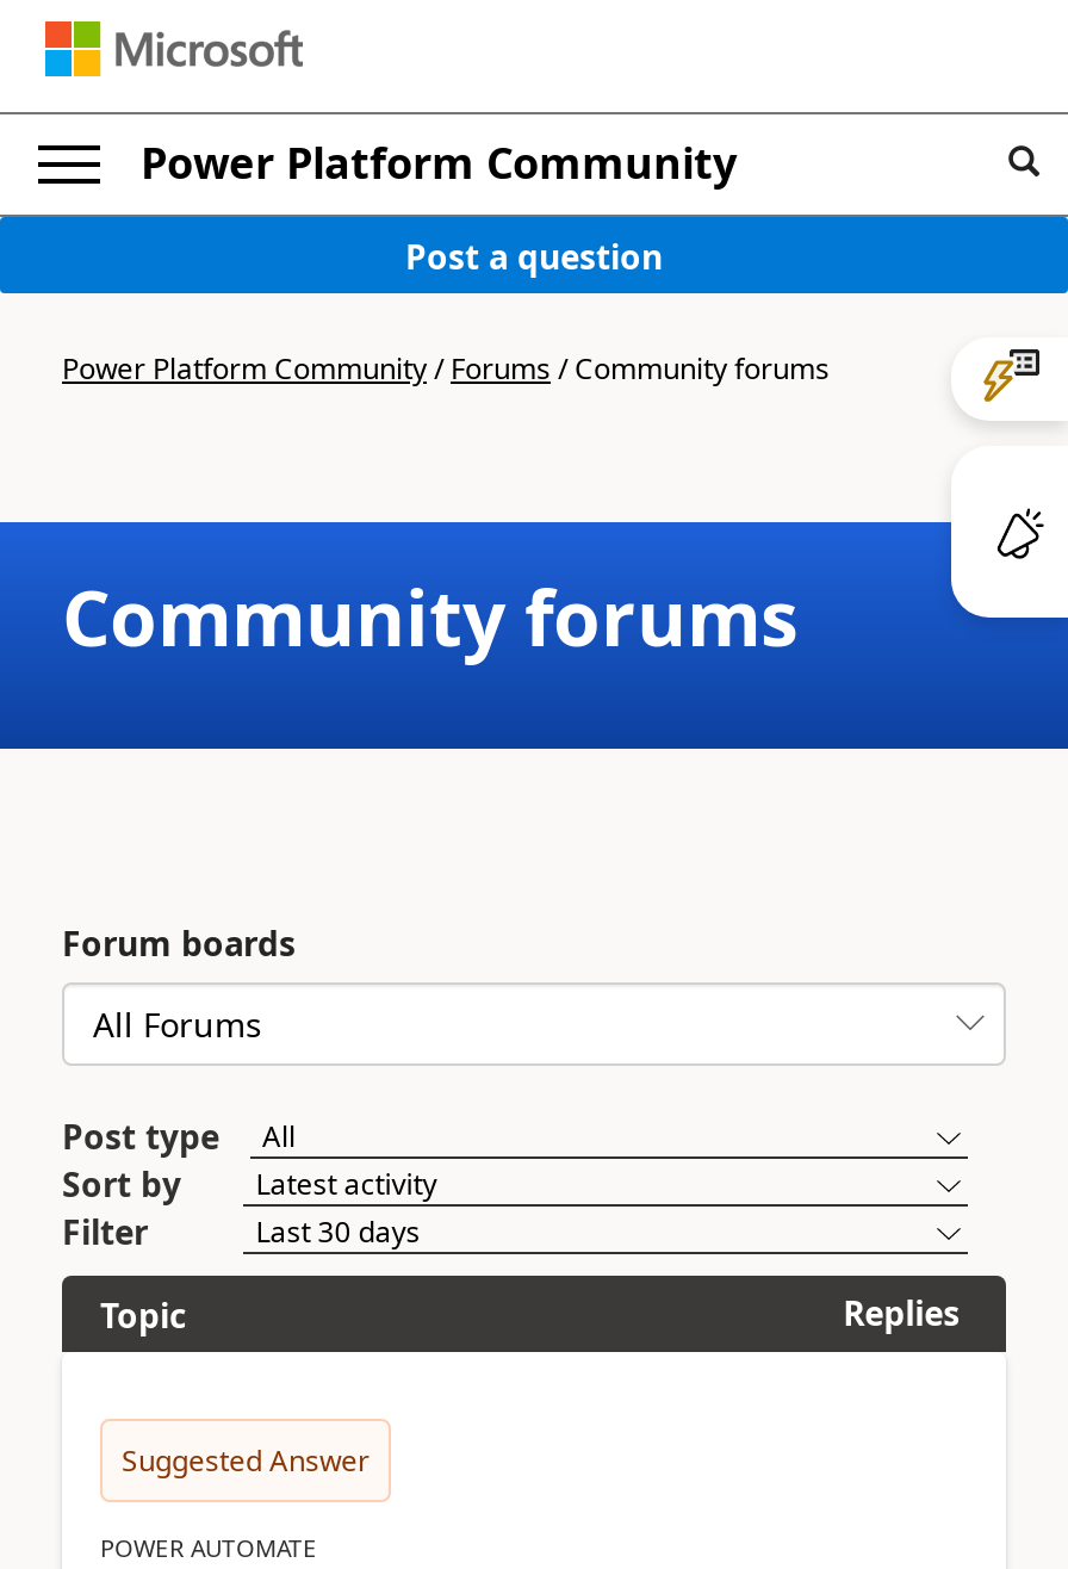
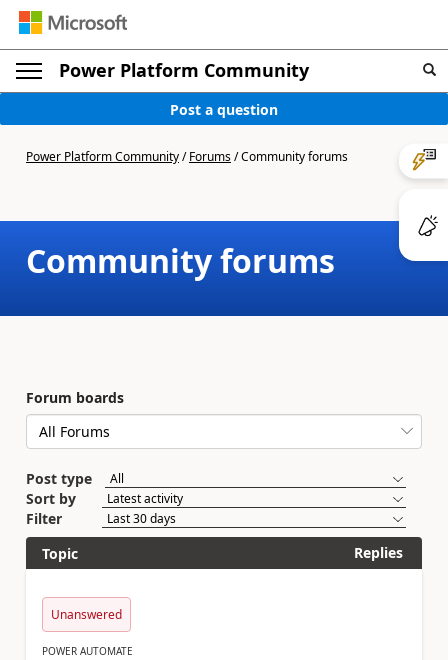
- Suggested Answer
+ Unanswered
